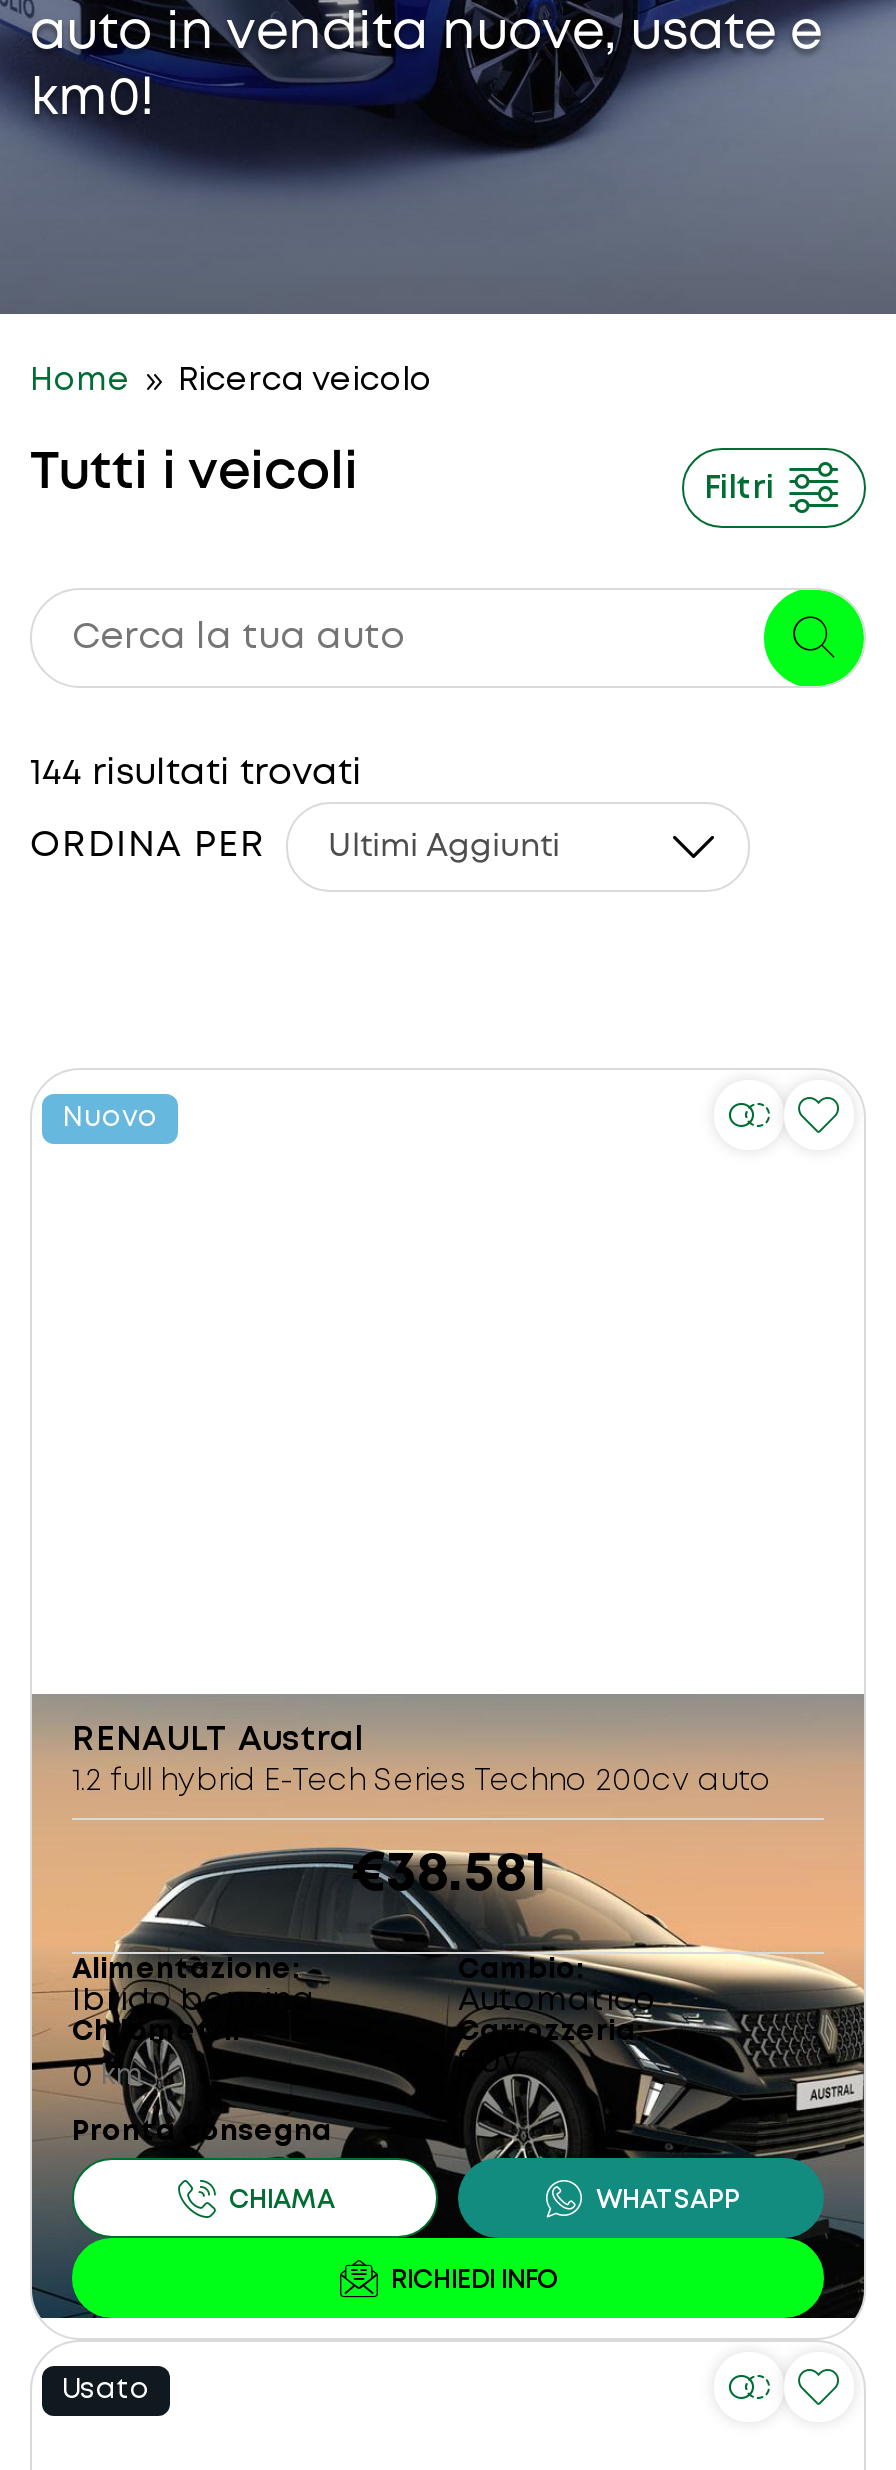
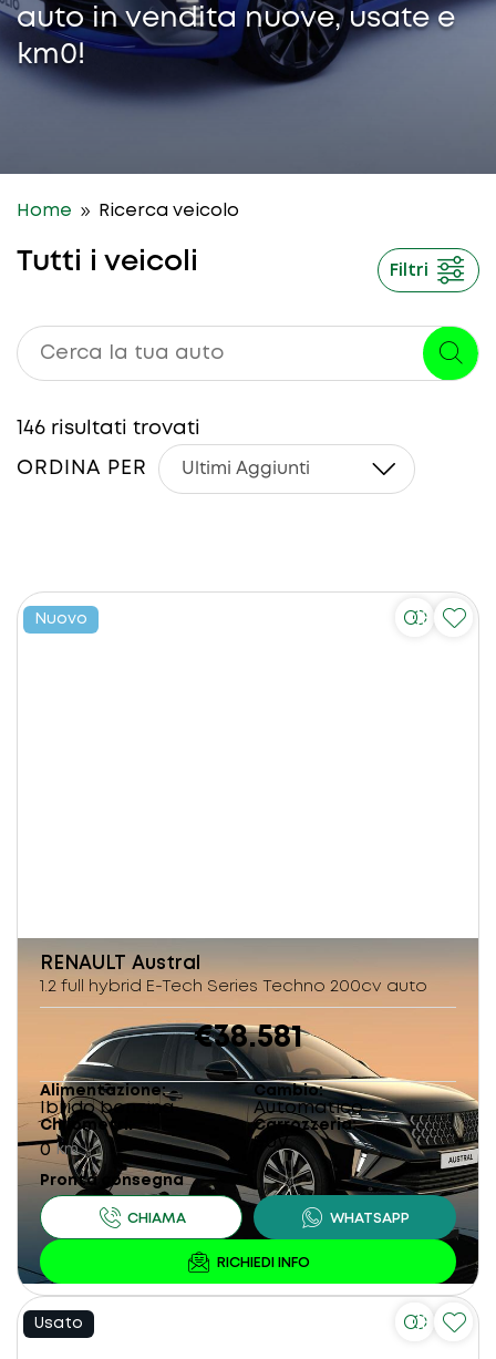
- 144 risultati trovati
+ 146 risultati trovati
